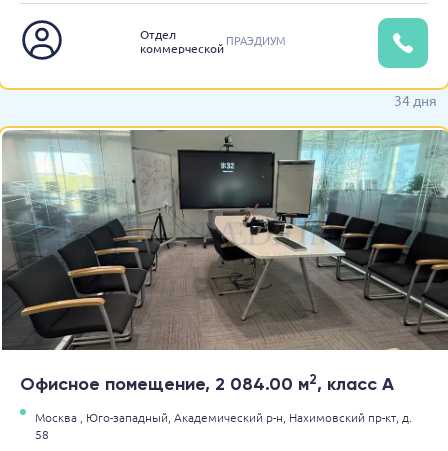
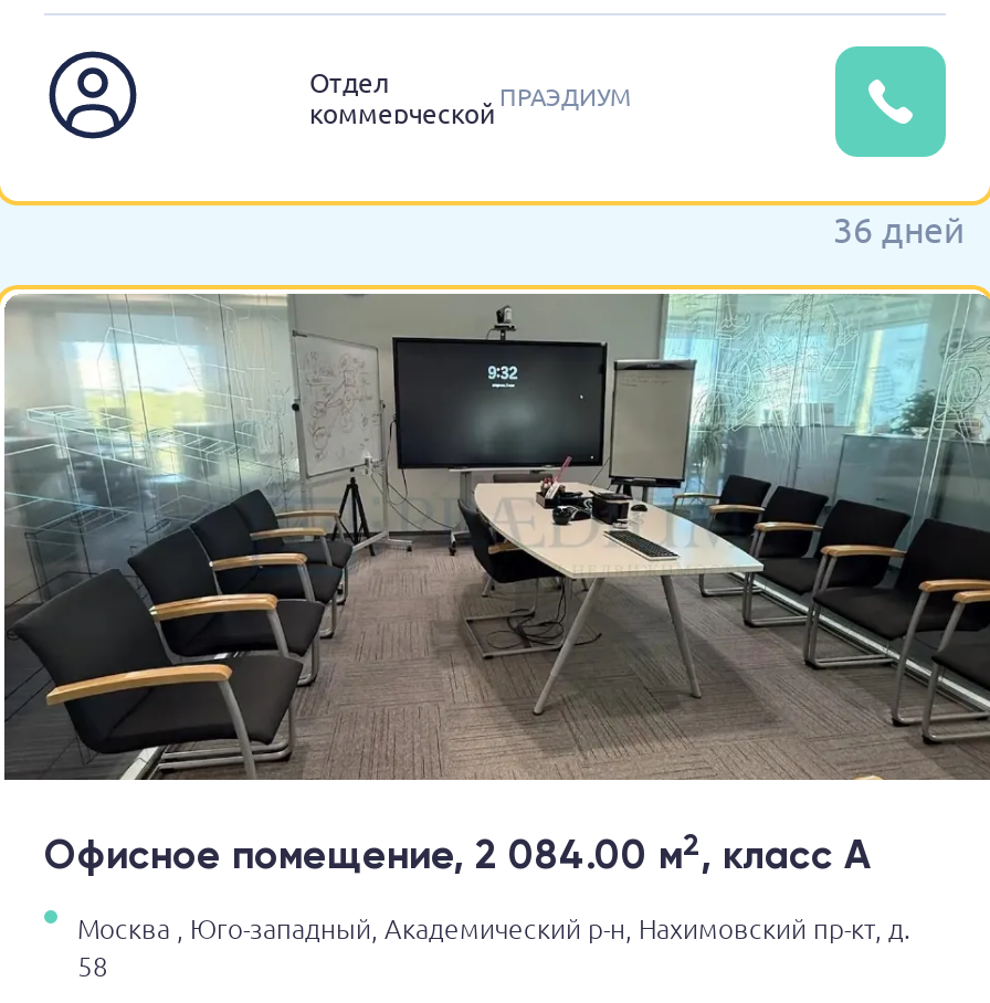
- 34 дня
+ 36 дней
